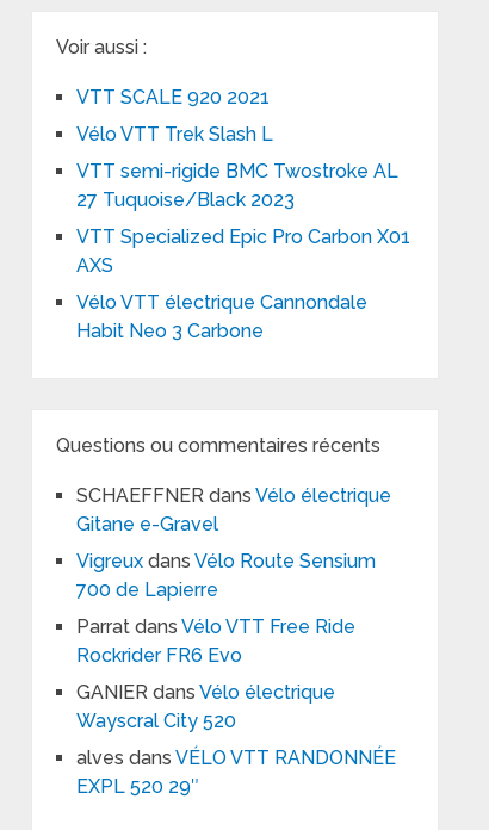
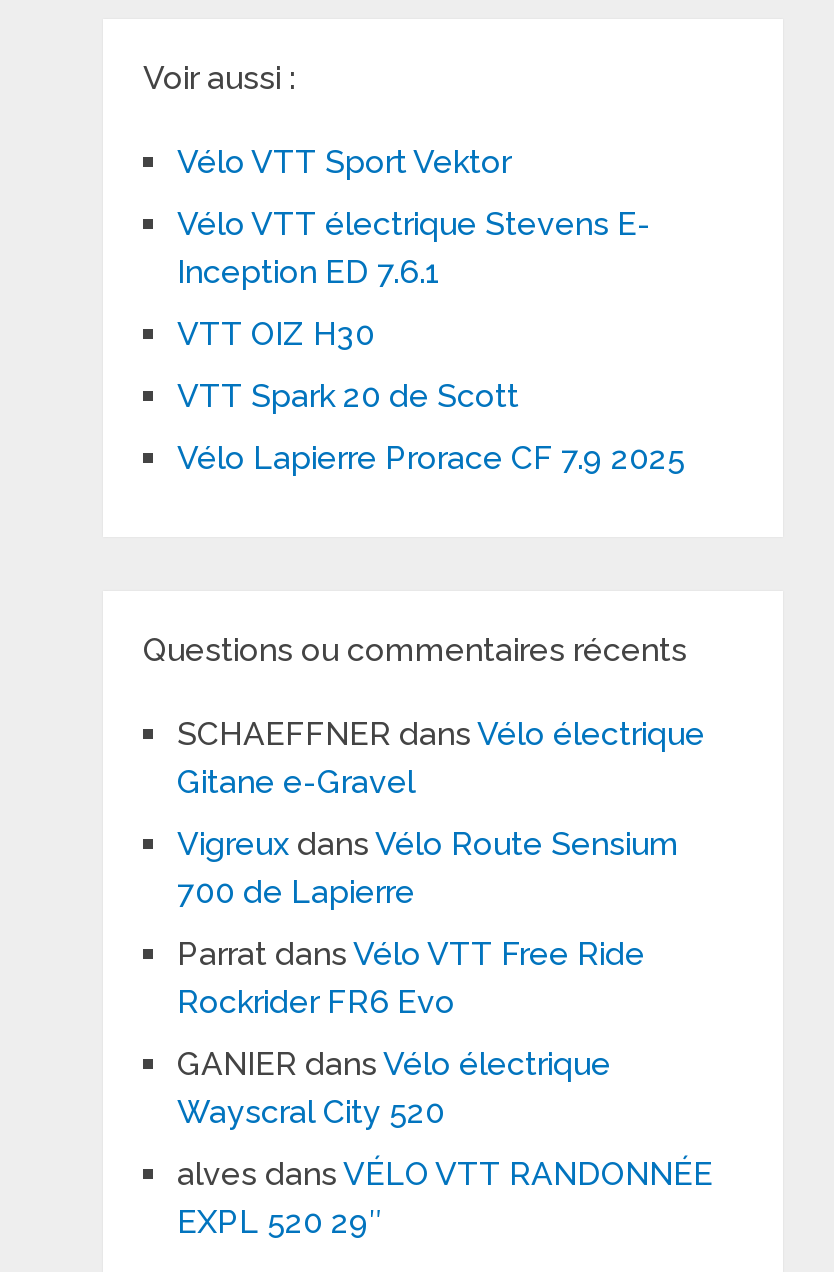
- VTT SCALE 920 2021
+ Vélo VTT Sport Vektor

- Vélo VTT Trek Slash L
+ Vélo VTT électrique Stevens E-
+ Inception ED 7.6.1

- VTT semi-rigide BMC Twostroke AL
- 27 Tuquoise/Black 2023
+ VTT OIZ H30

- VTT Specialized Epic Pro Carbon X01
- AXS
+ VTT Spark 20 de Scott

- Vélo VTT électrique Cannondale
- Habit Neo 3 Carbone
+ Vélo Lapierre Prorace CF 7.9 2025
